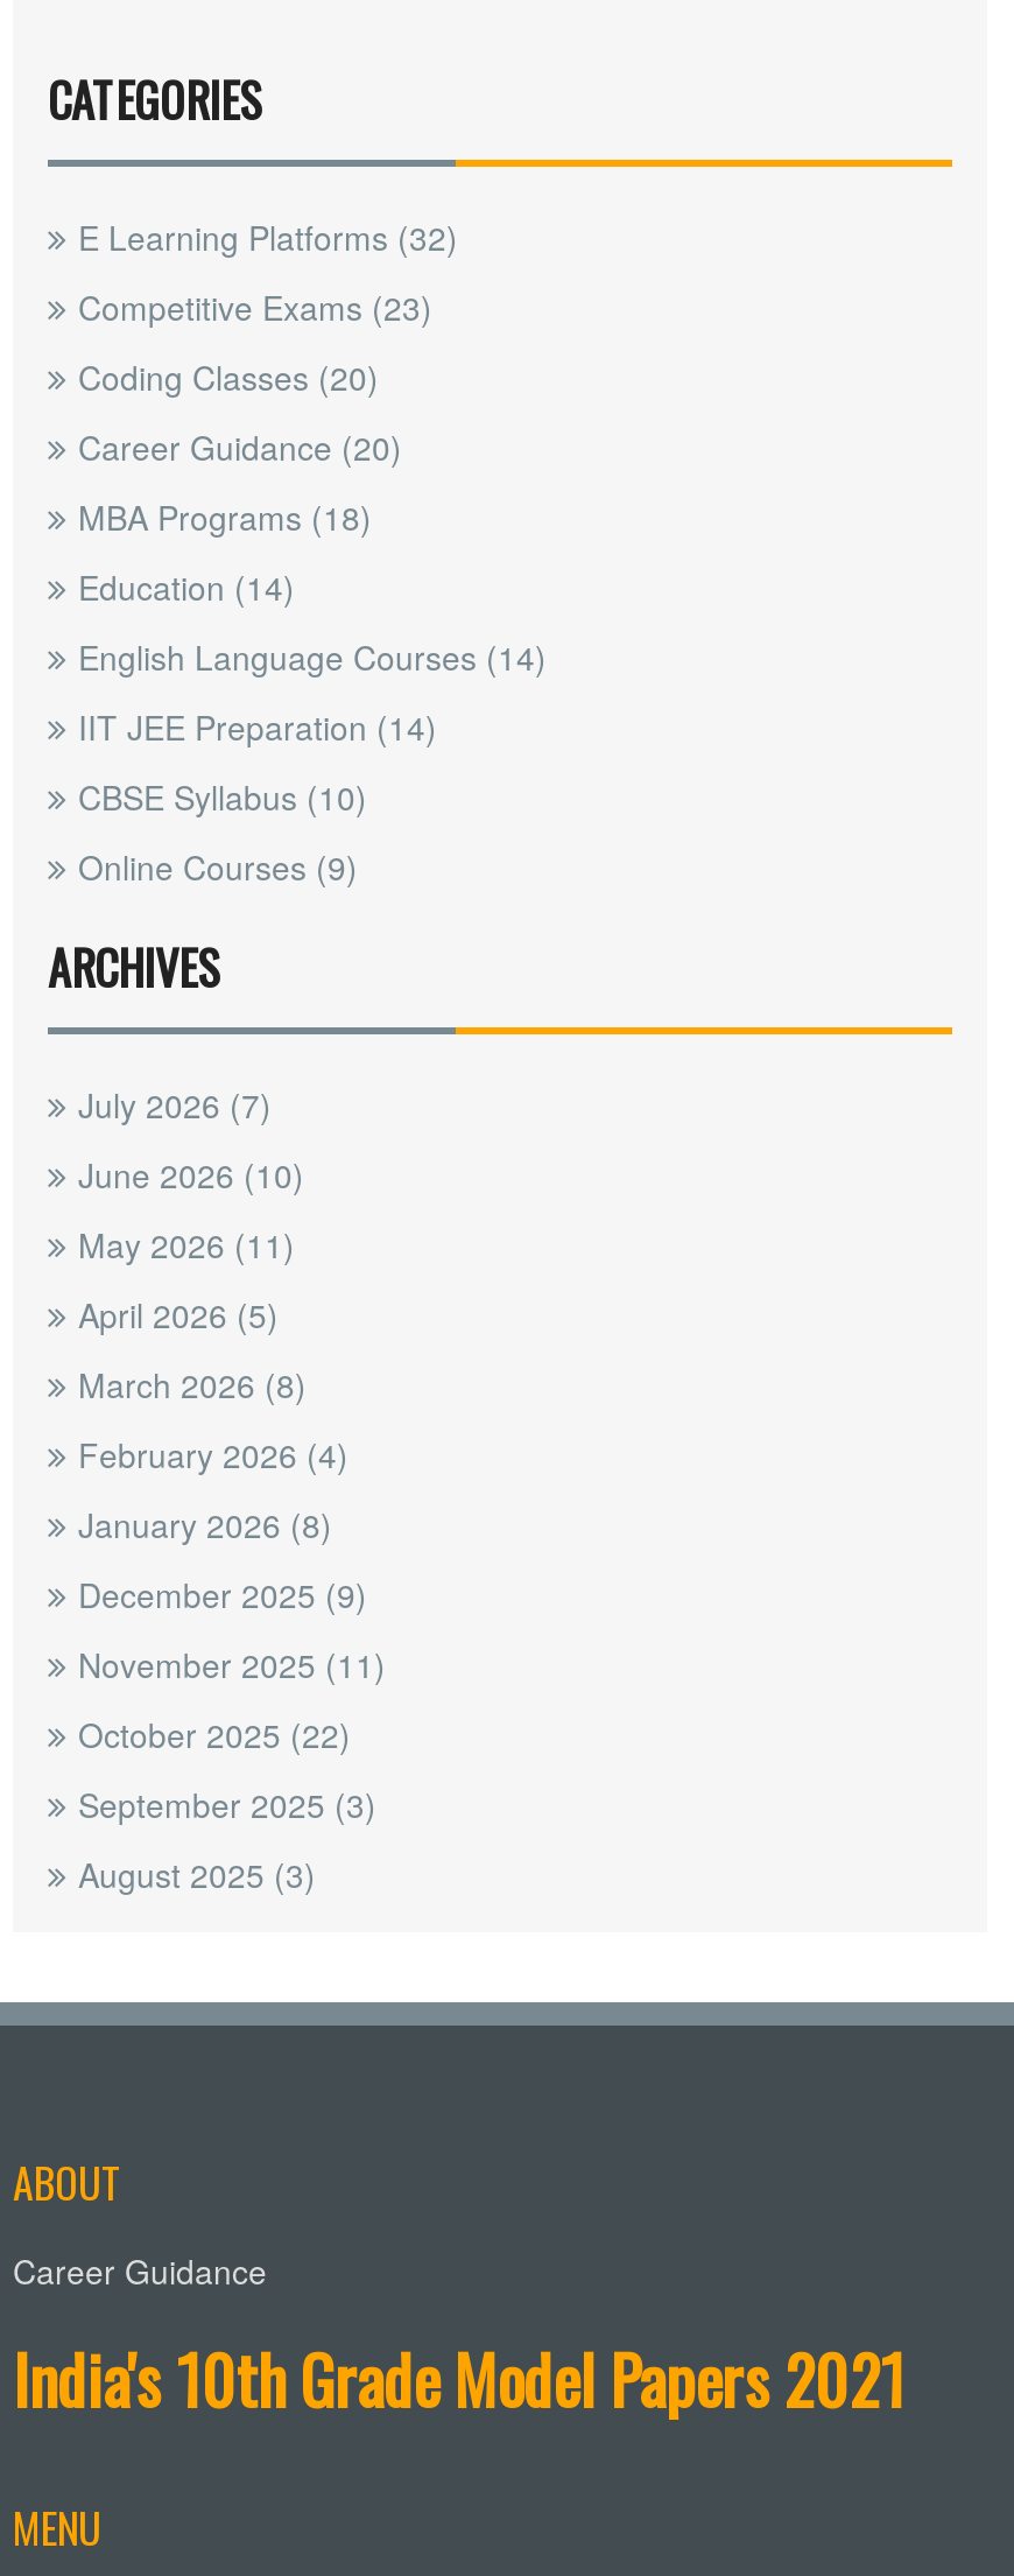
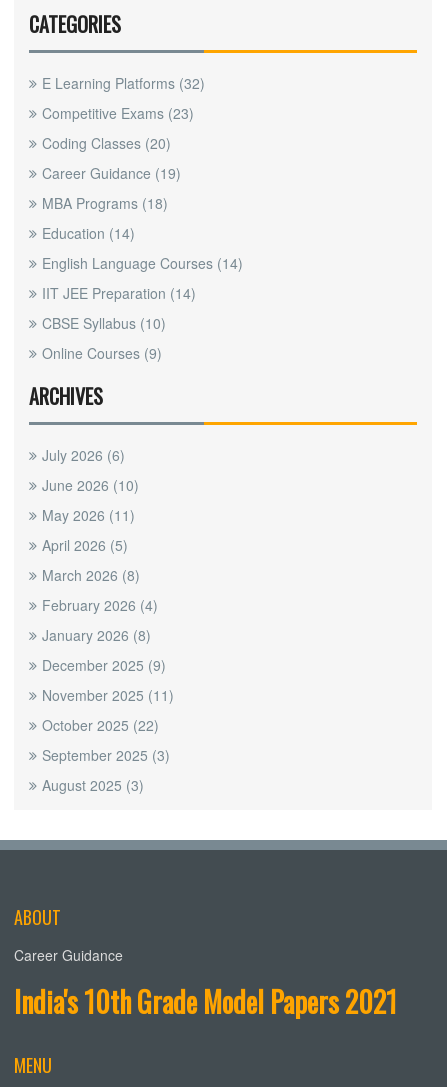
- Career Guidance (20)
+ Career Guidance (19)

- July 2026 (7)
+ July 2026 (6)
